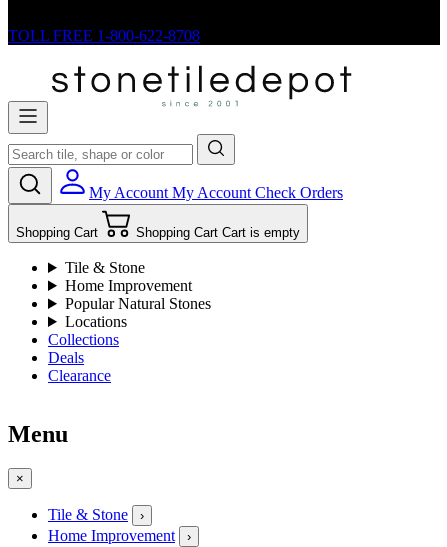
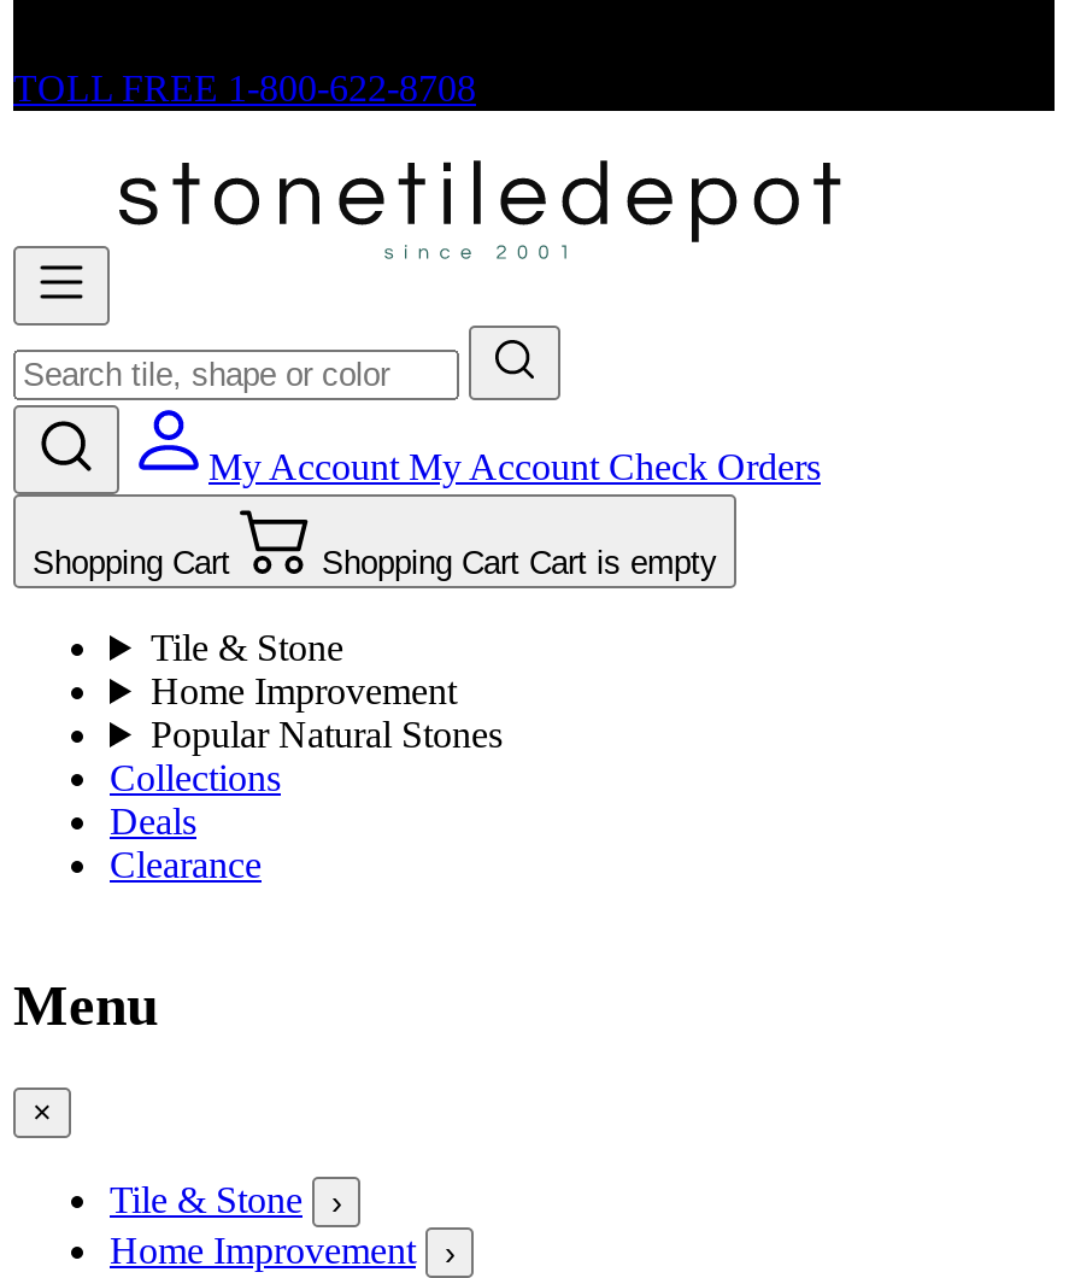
- Locations
